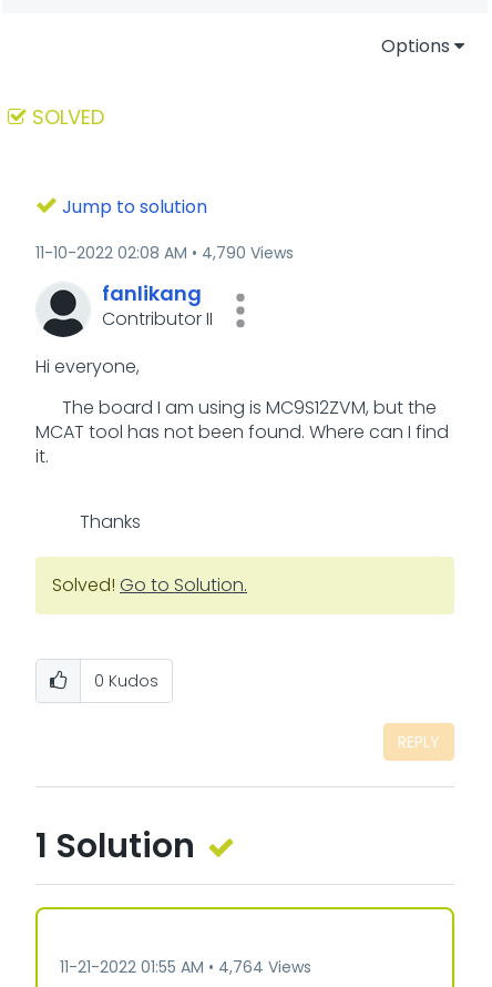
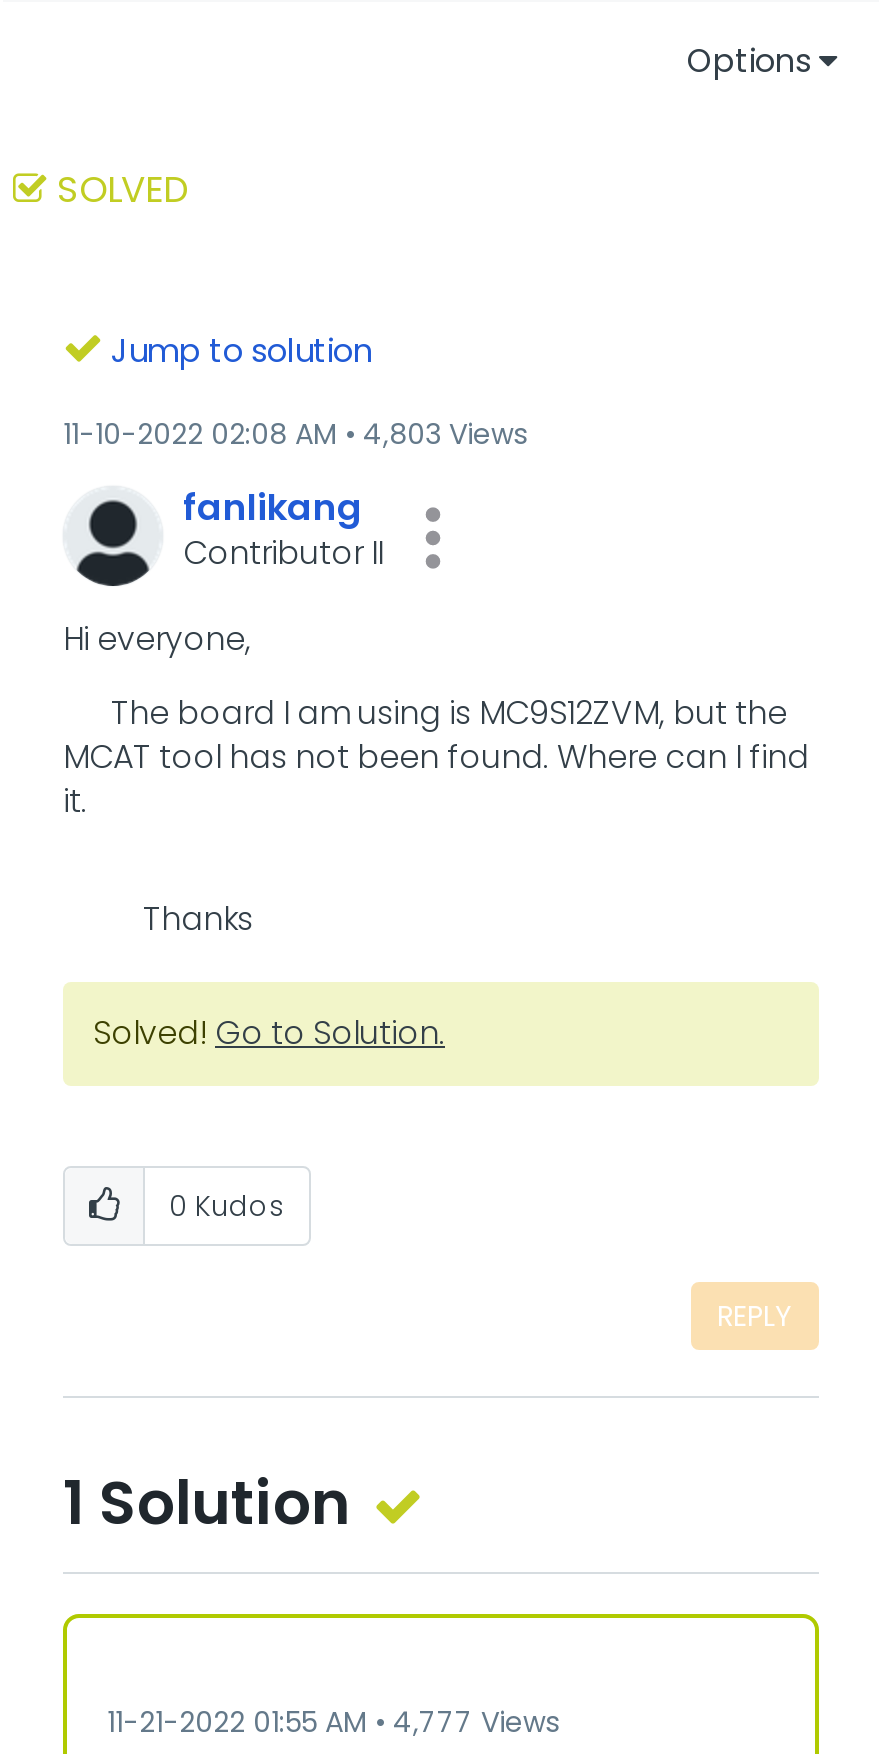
- 11-10-2022 02:08 AM 4,790 Views
+ 11-10-2022 02:08 AM 4,803 Views

- 11-21-2022 01:55 AM 4,764 Views
+ 11-21-2022 01:55 AM 4,777 Views
